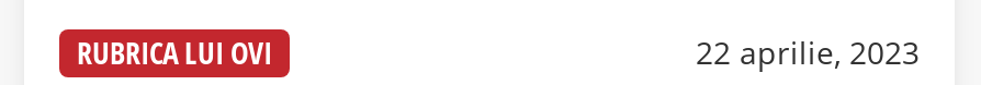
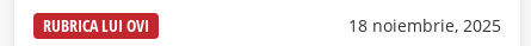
- 22 aprilie, 2023
+ 18 noiembrie, 2025
